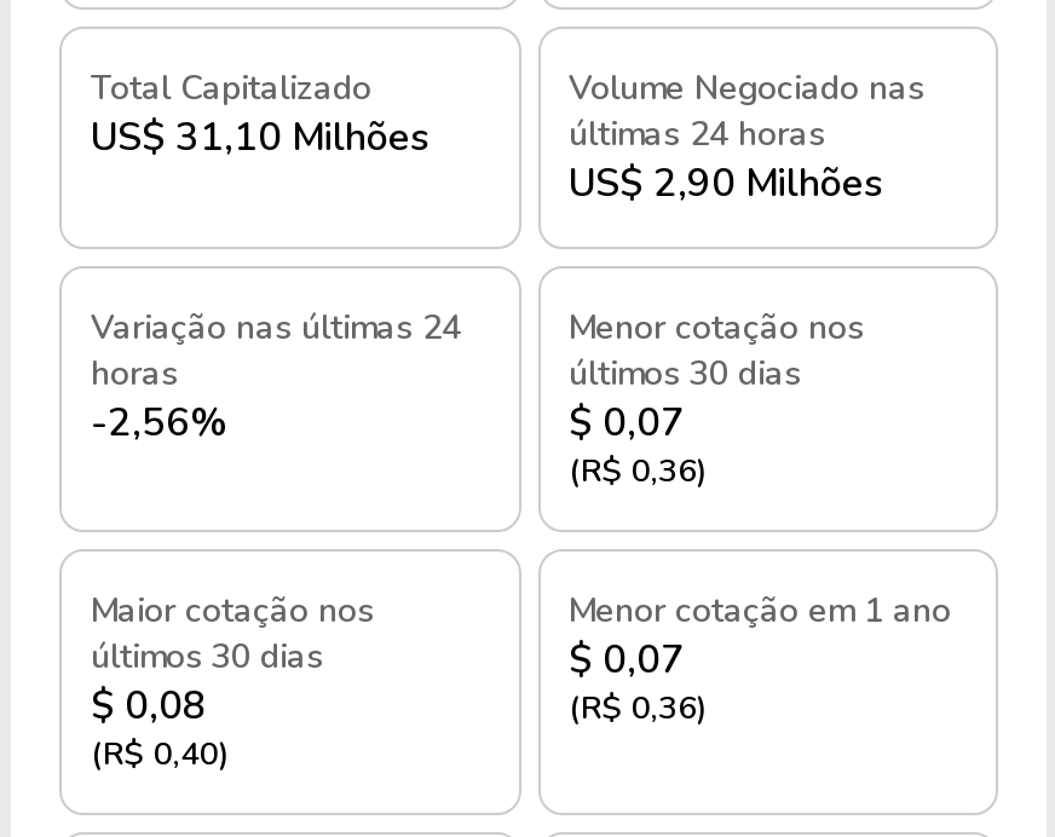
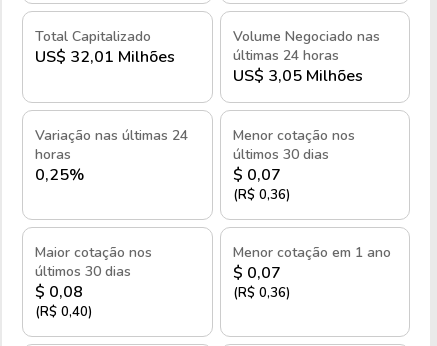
- US$ 31,10 Milhões
+ US$ 32,01 Milhões

- US$ 2,90 Milhões
+ US$ 3,05 Milhões

- -2,56%
+ 0,25%
